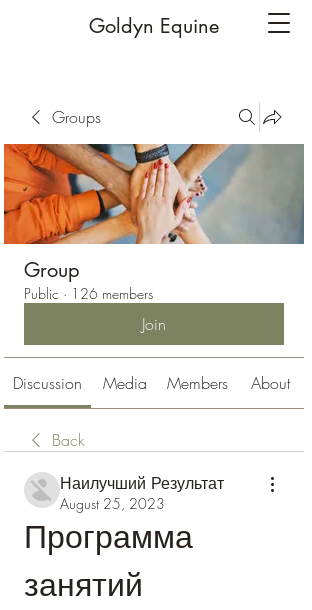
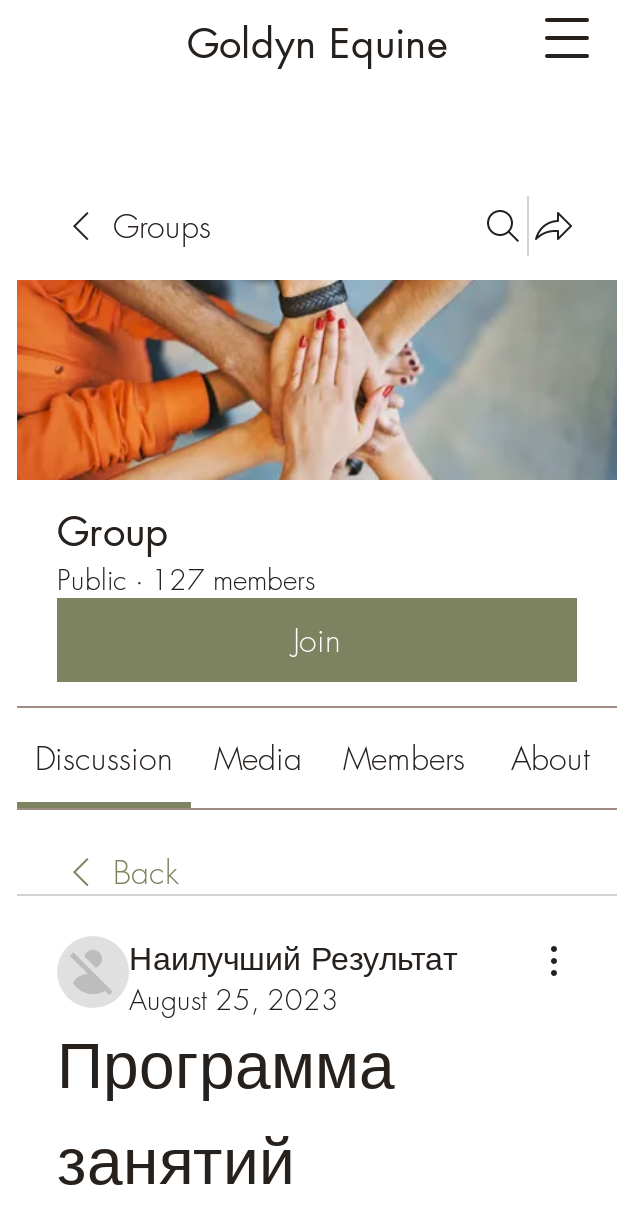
- Public · 126 members
+ Public · 127 members
